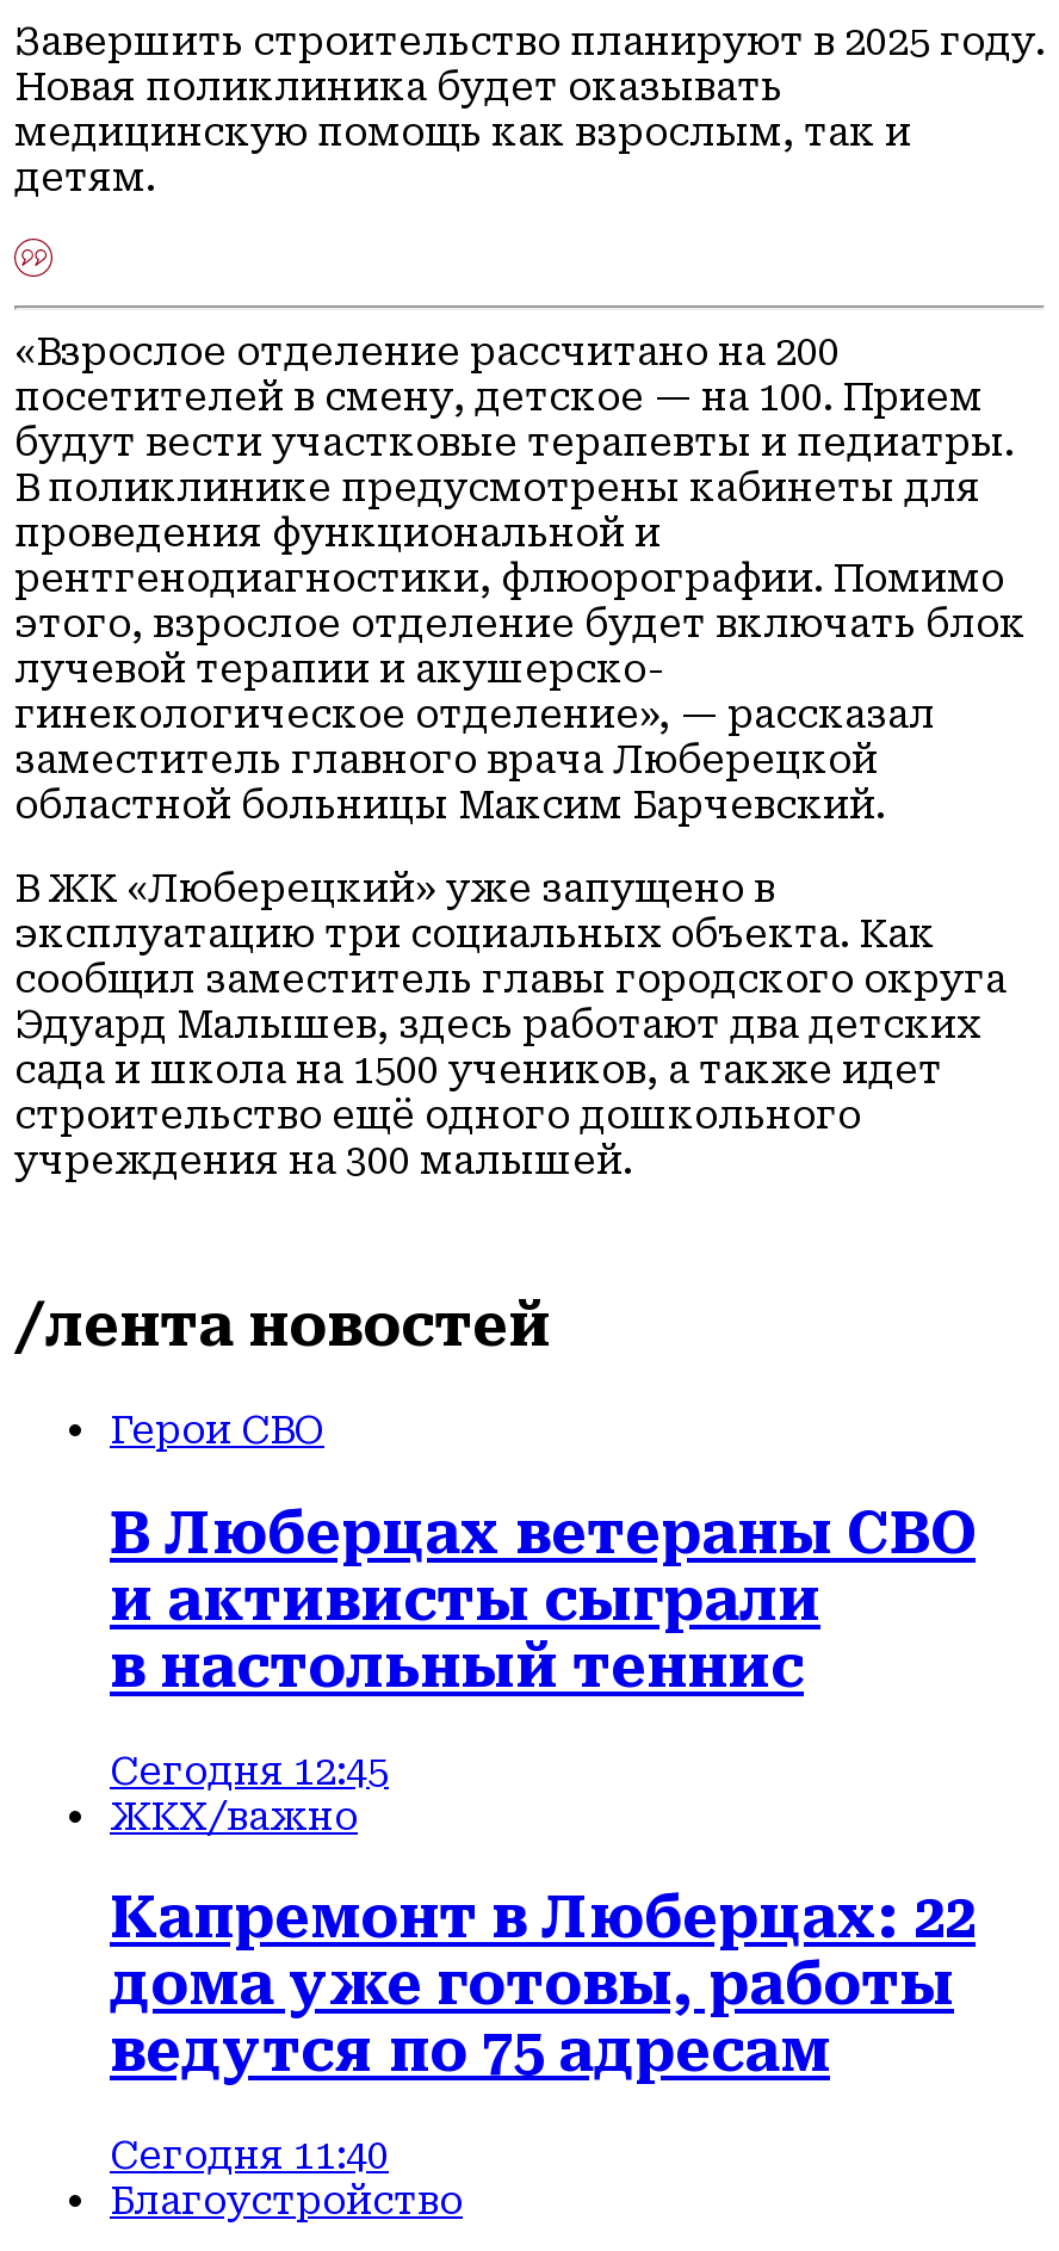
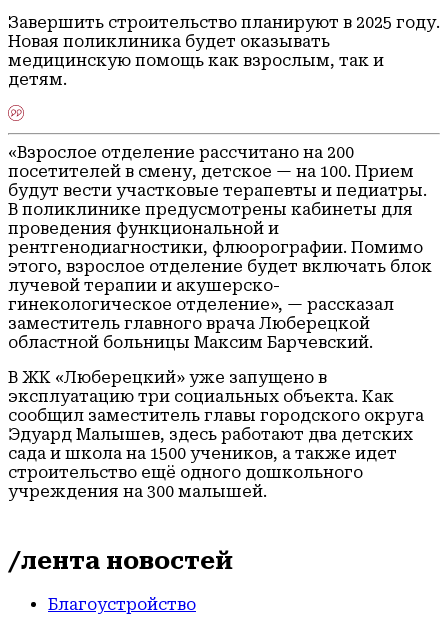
- Герои СВО
- В Люберцах ветераны СВО
- и активисты сыграли
- в настольный теннис
- Сегодня 12:45
- ЖКХ/важно
- Капремонт в Люберцах: 22
- дома уже готовы, работы
- ведутся по 75 адресам
- Сегодня 11:40
